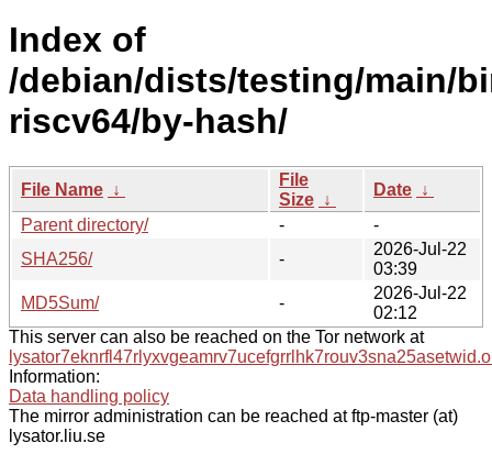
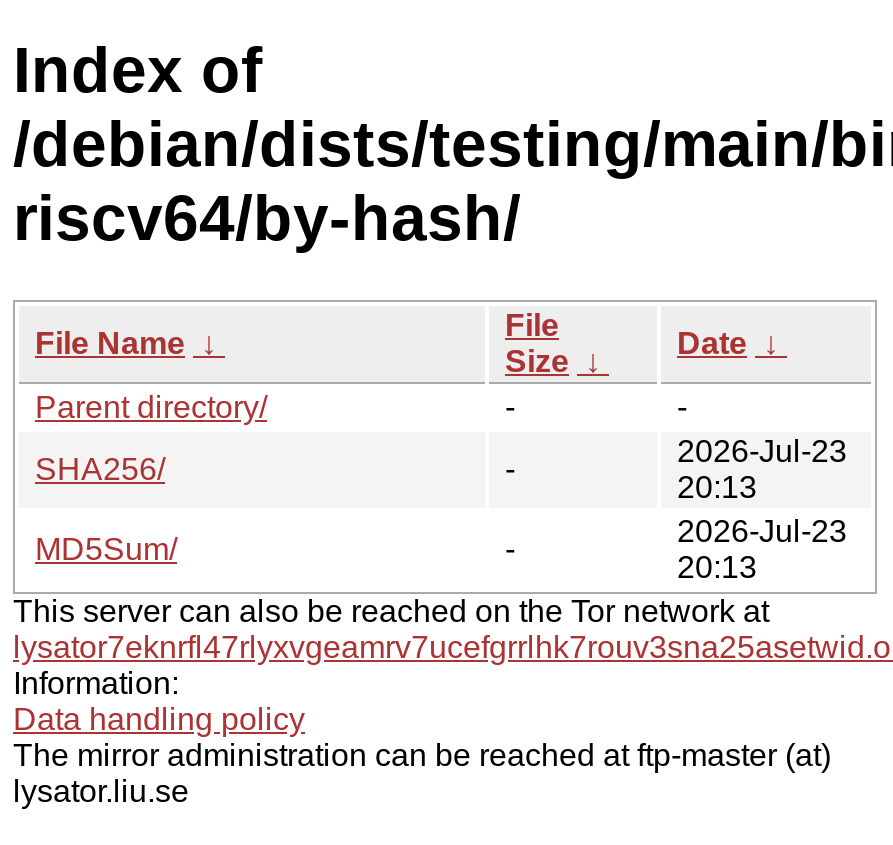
- 2026-Jul-22
- 03:39
+ 2026-Jul-23
+ 20:13

- 2026-Jul-22
- 02:12
+ 2026-Jul-23
+ 20:13
